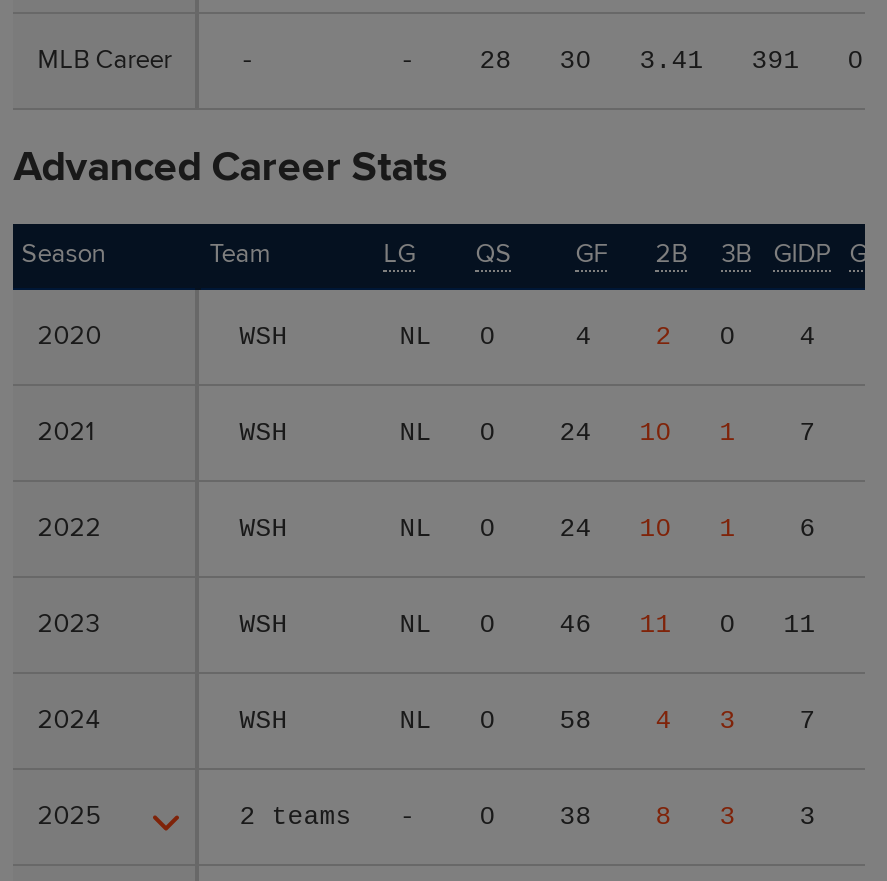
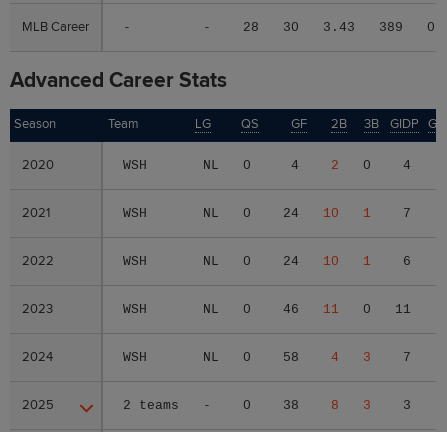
- 3.41
+ 3.43

- 391
+ 389
